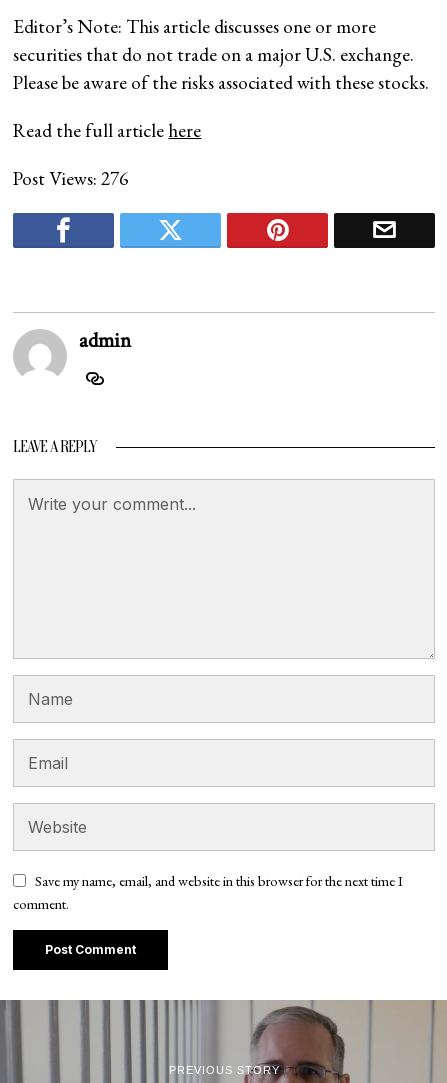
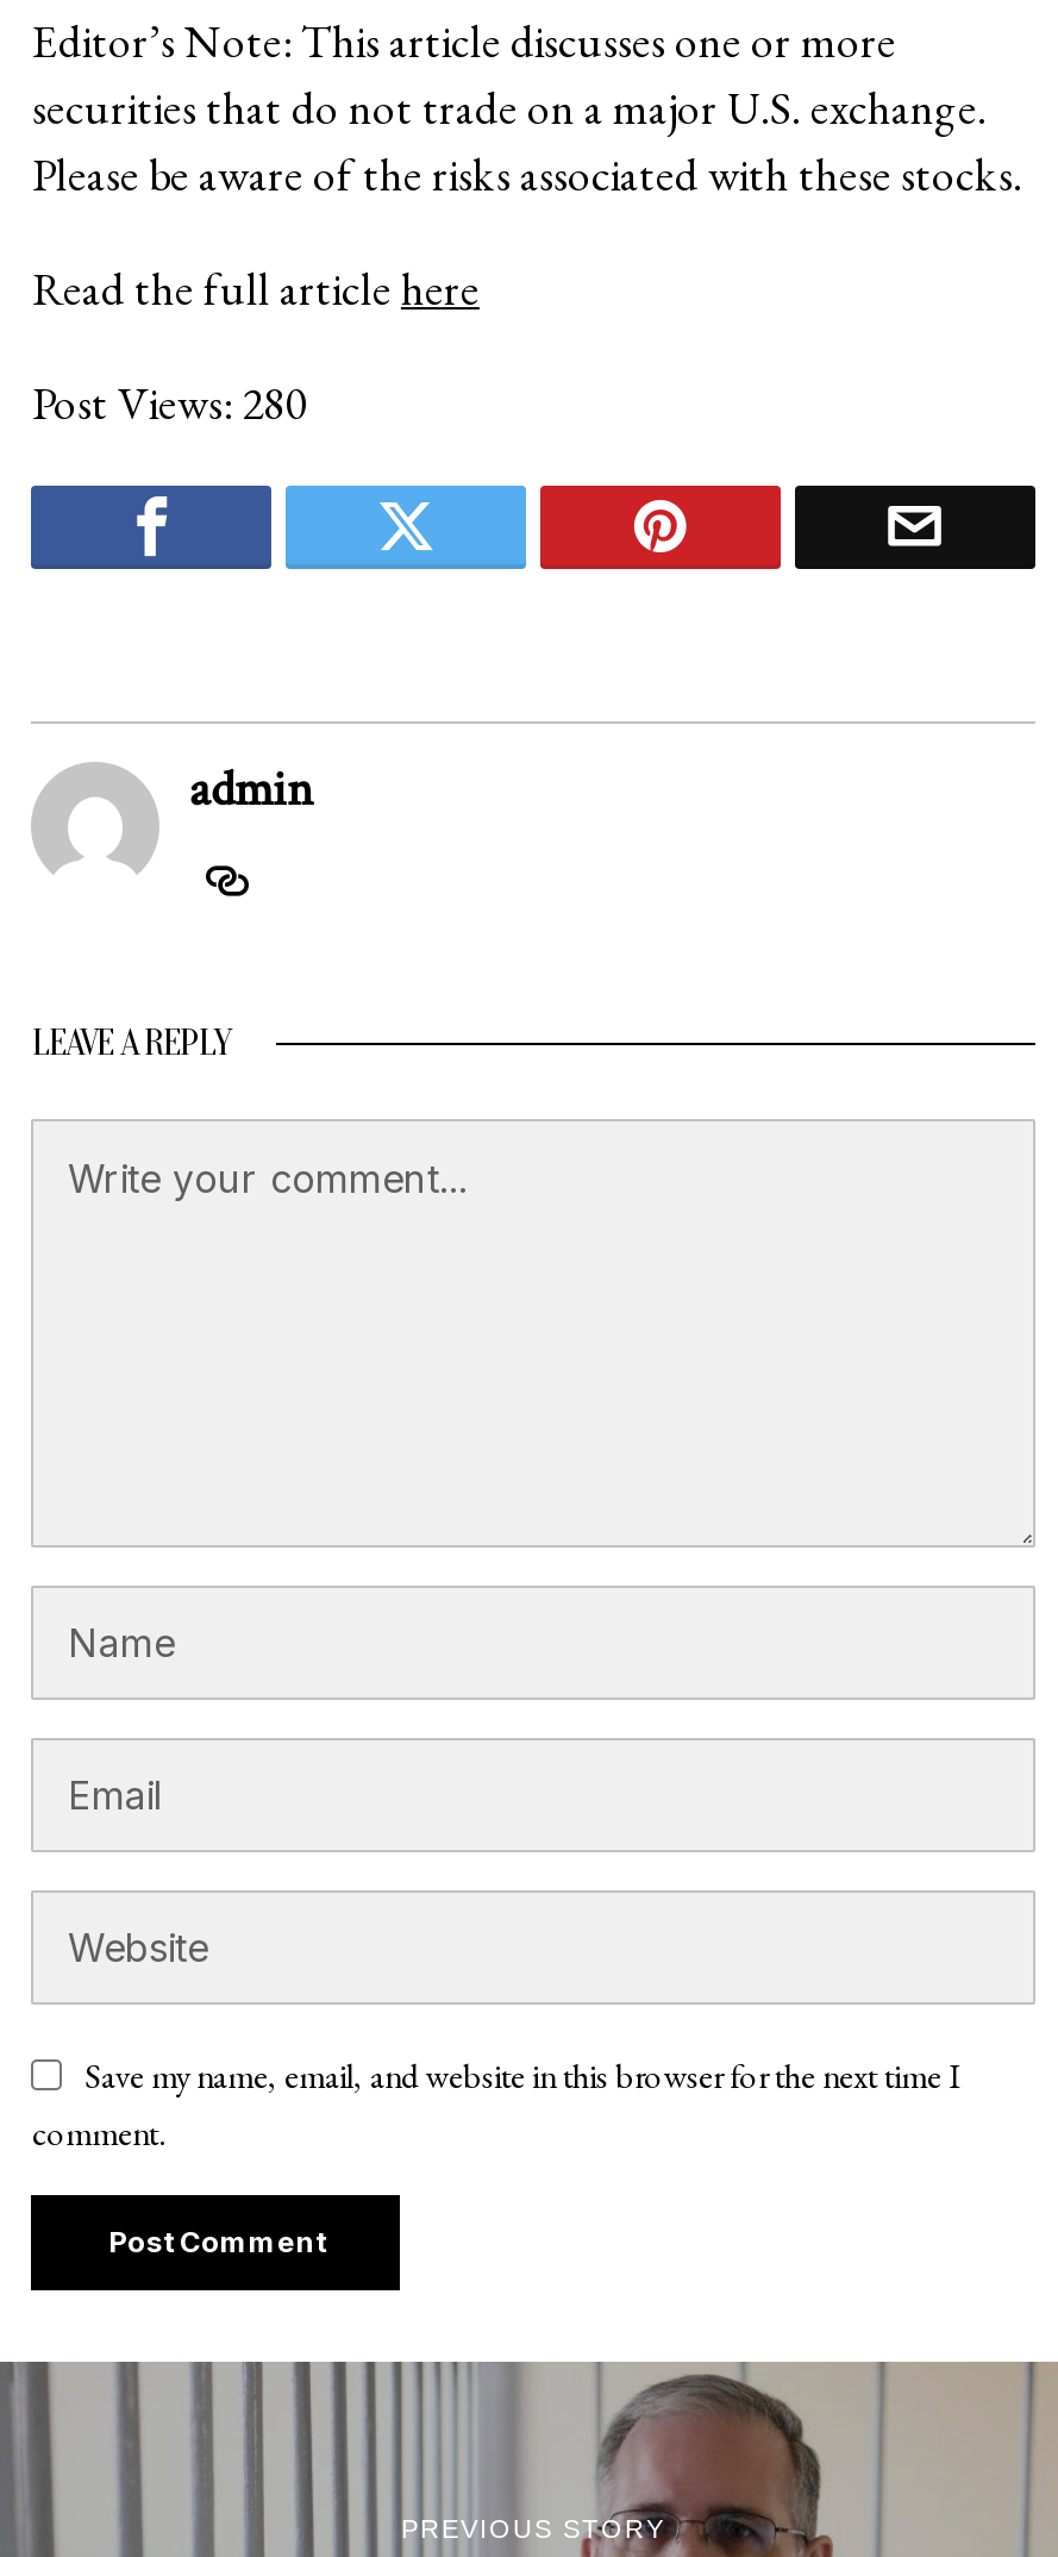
- Post Views: 276
+ Post Views: 280
